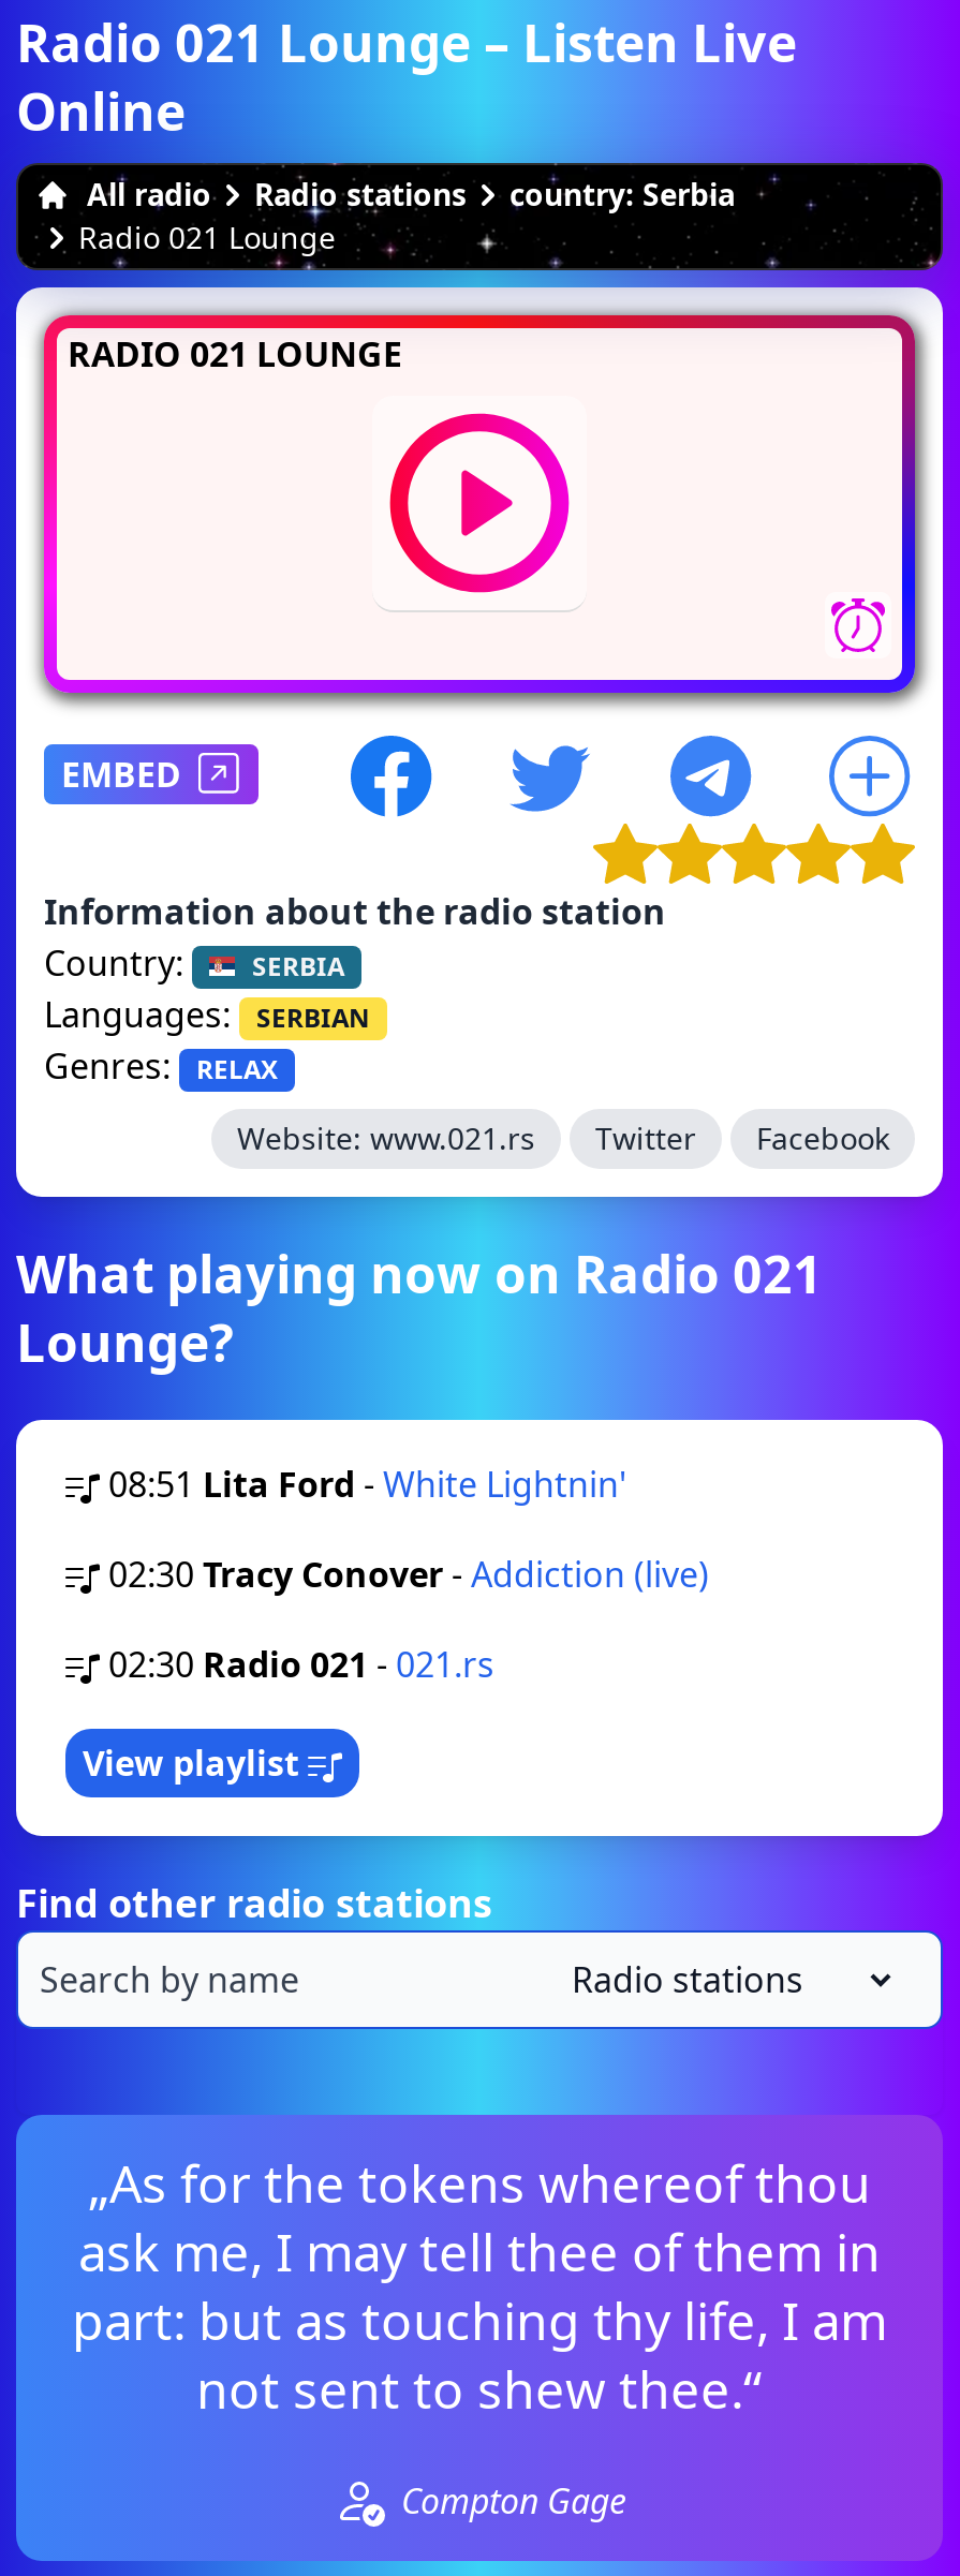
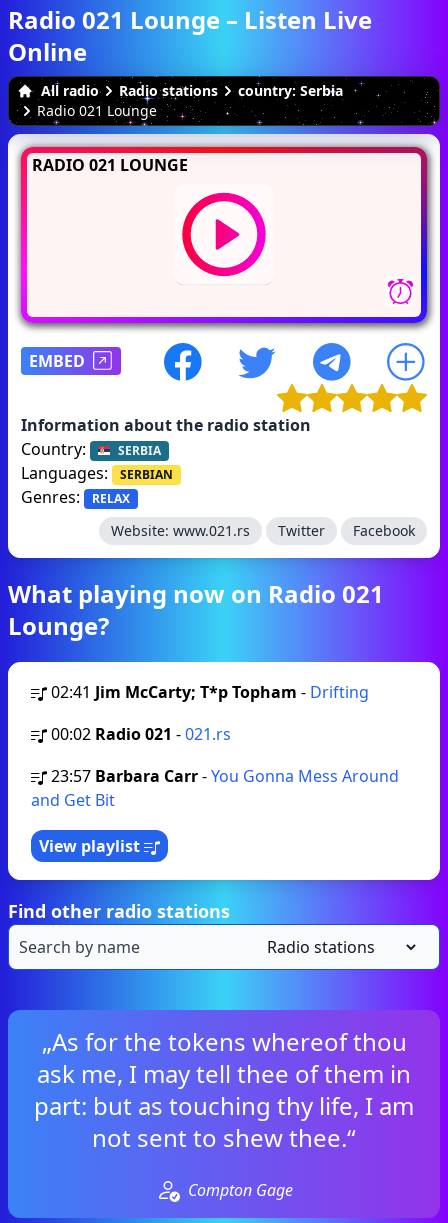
- 08:51 Lita Ford - White Lightnin'
+ 02:41 Jim McCarty; T*p Topham - Drifting

- 02:30 Tracy Conover - Addiction (live)
+ 00:02 Radio 021 - 021.rs

- 02:30 Radio 021 - 021.rs
+ 23:57 Barbara Carr - You Gonna Mess Around
+ and Get Bit
